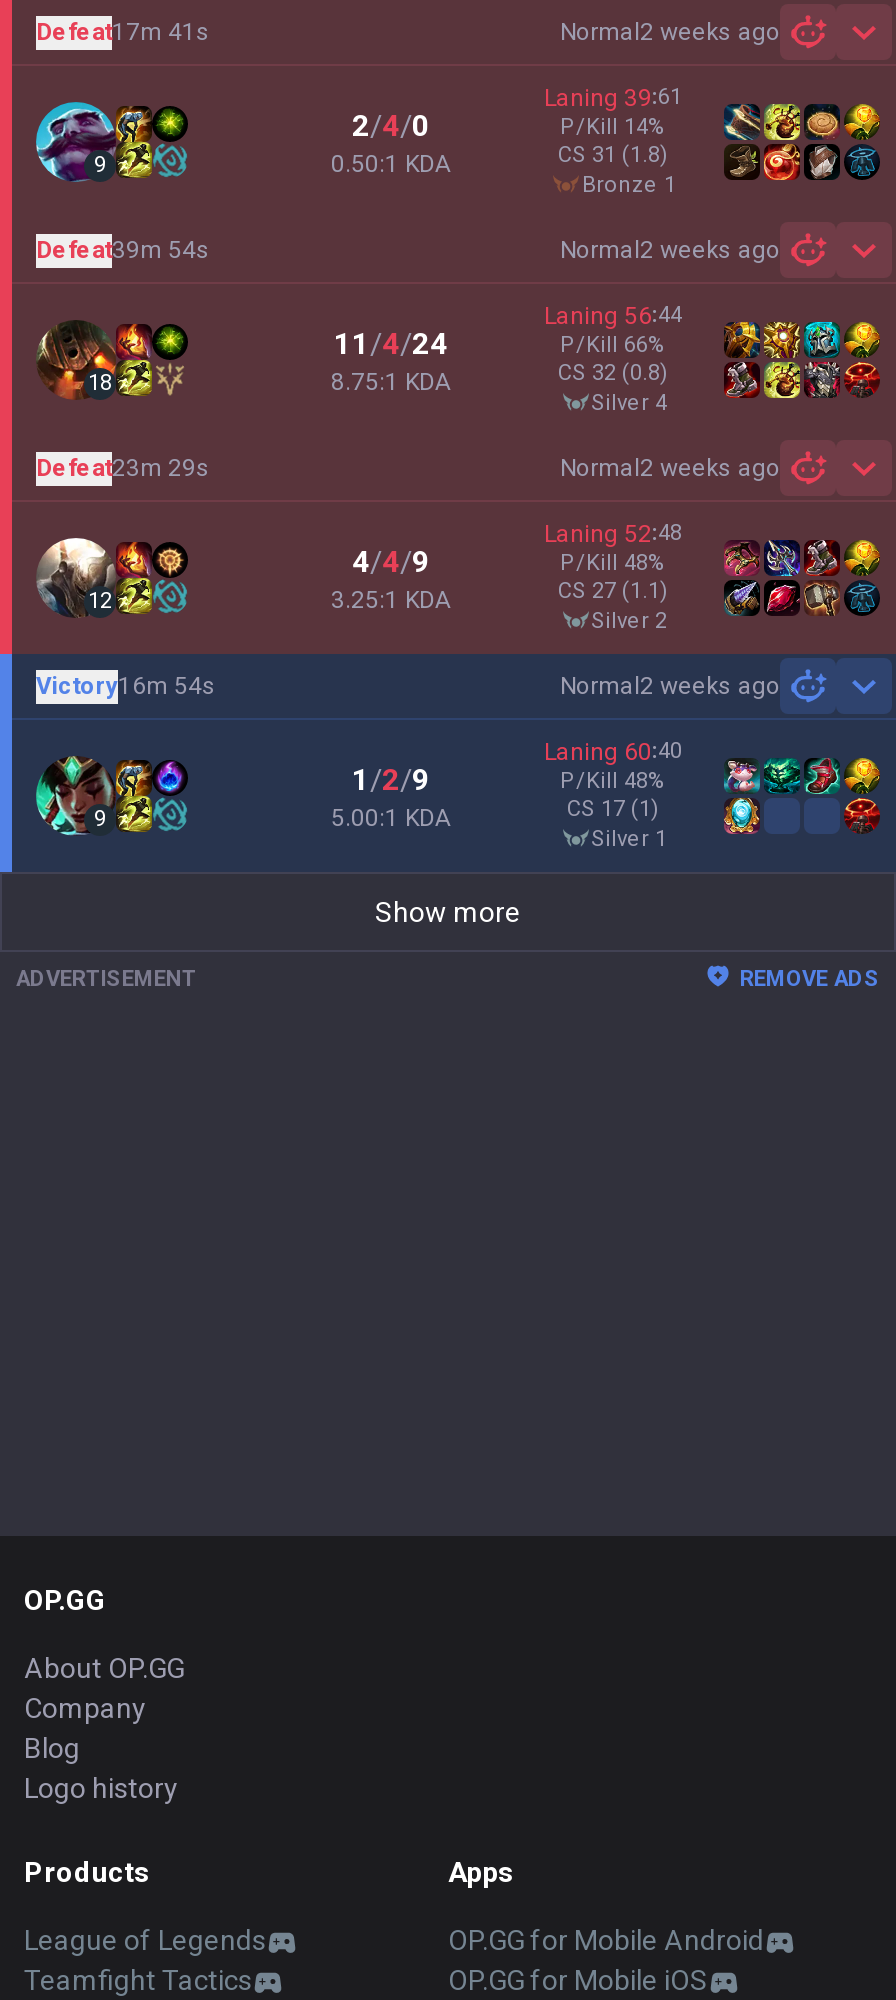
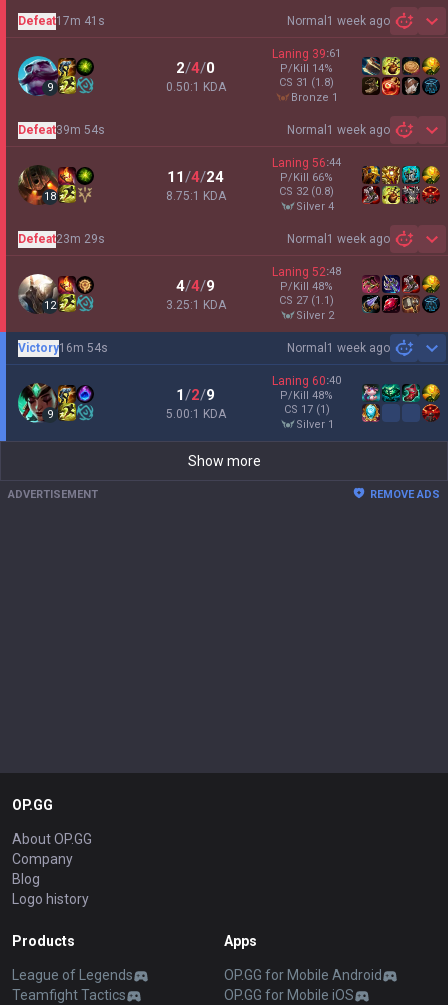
- Normal 2 weeks ago
+ Normal 1 week ago

- Normal 2 weeks ago
+ Normal 1 week ago

- Normal 2 weeks ago
+ Normal 1 week ago

- Normal 2 weeks ago
+ Normal 1 week ago
